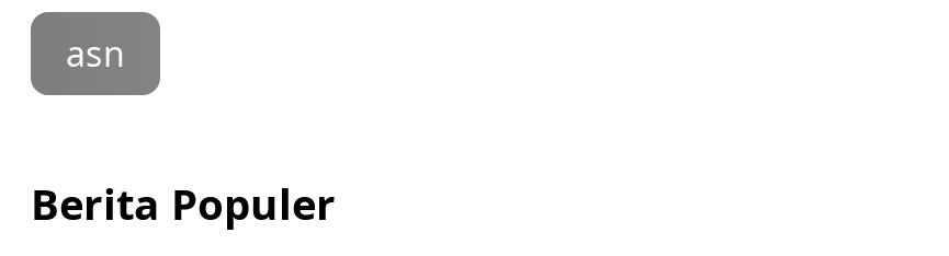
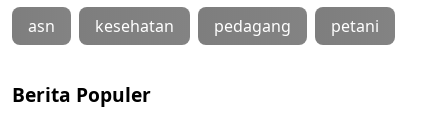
+ kesehatan
+ pedagang
+ petani
